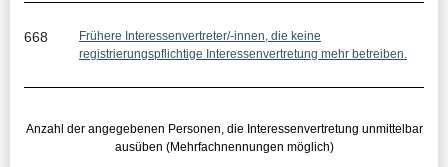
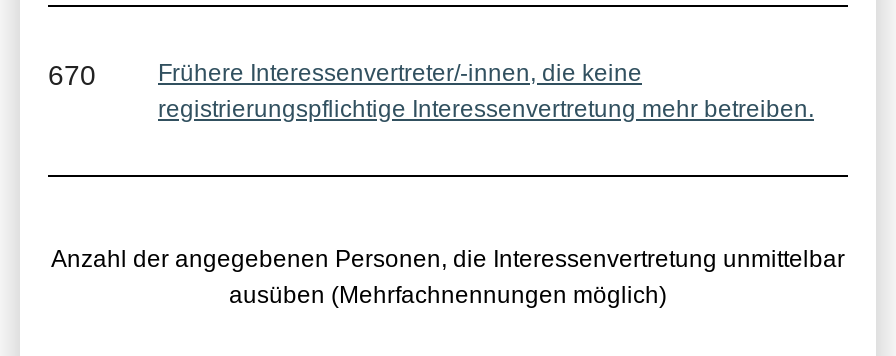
- 668
+ 670
